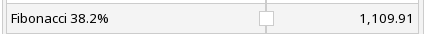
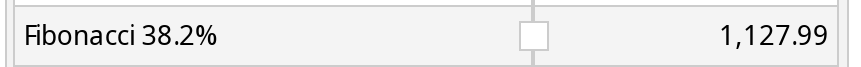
- 1,109.91
+ 1,127.99
